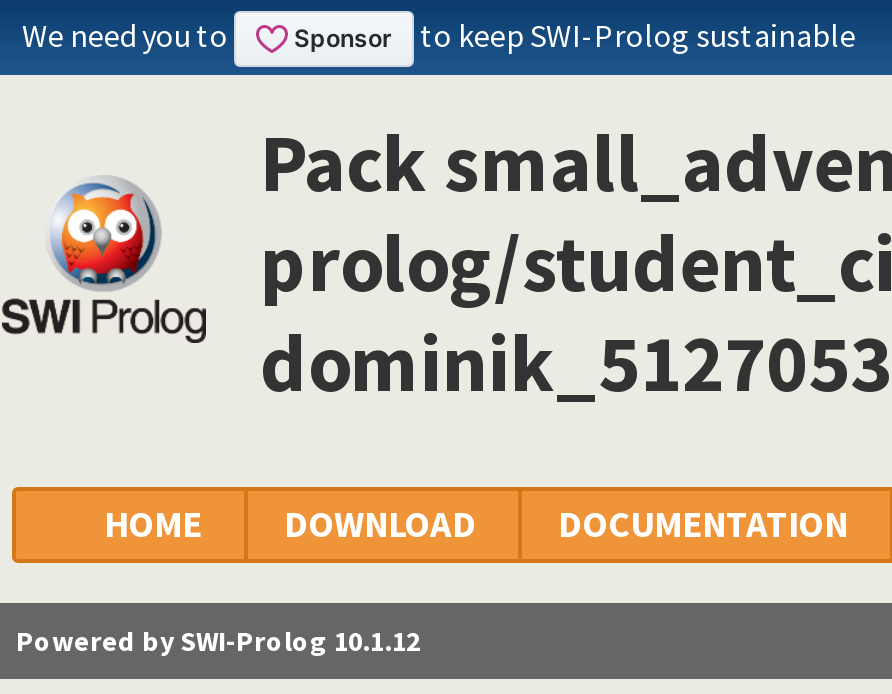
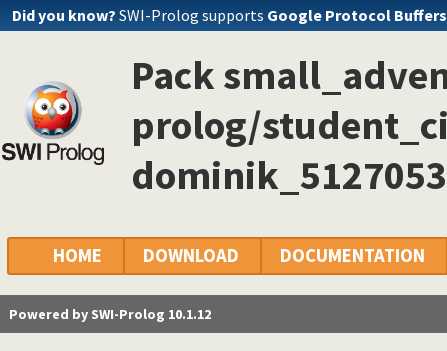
- We need you to
- to keep SWI-Prolog sustainable
+ Did you know? SWI-Prolog supports Google Protocol Buffers
